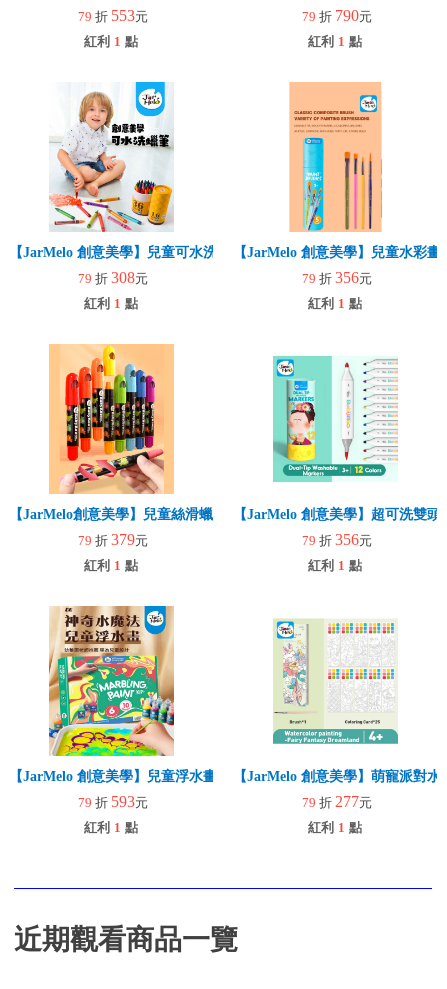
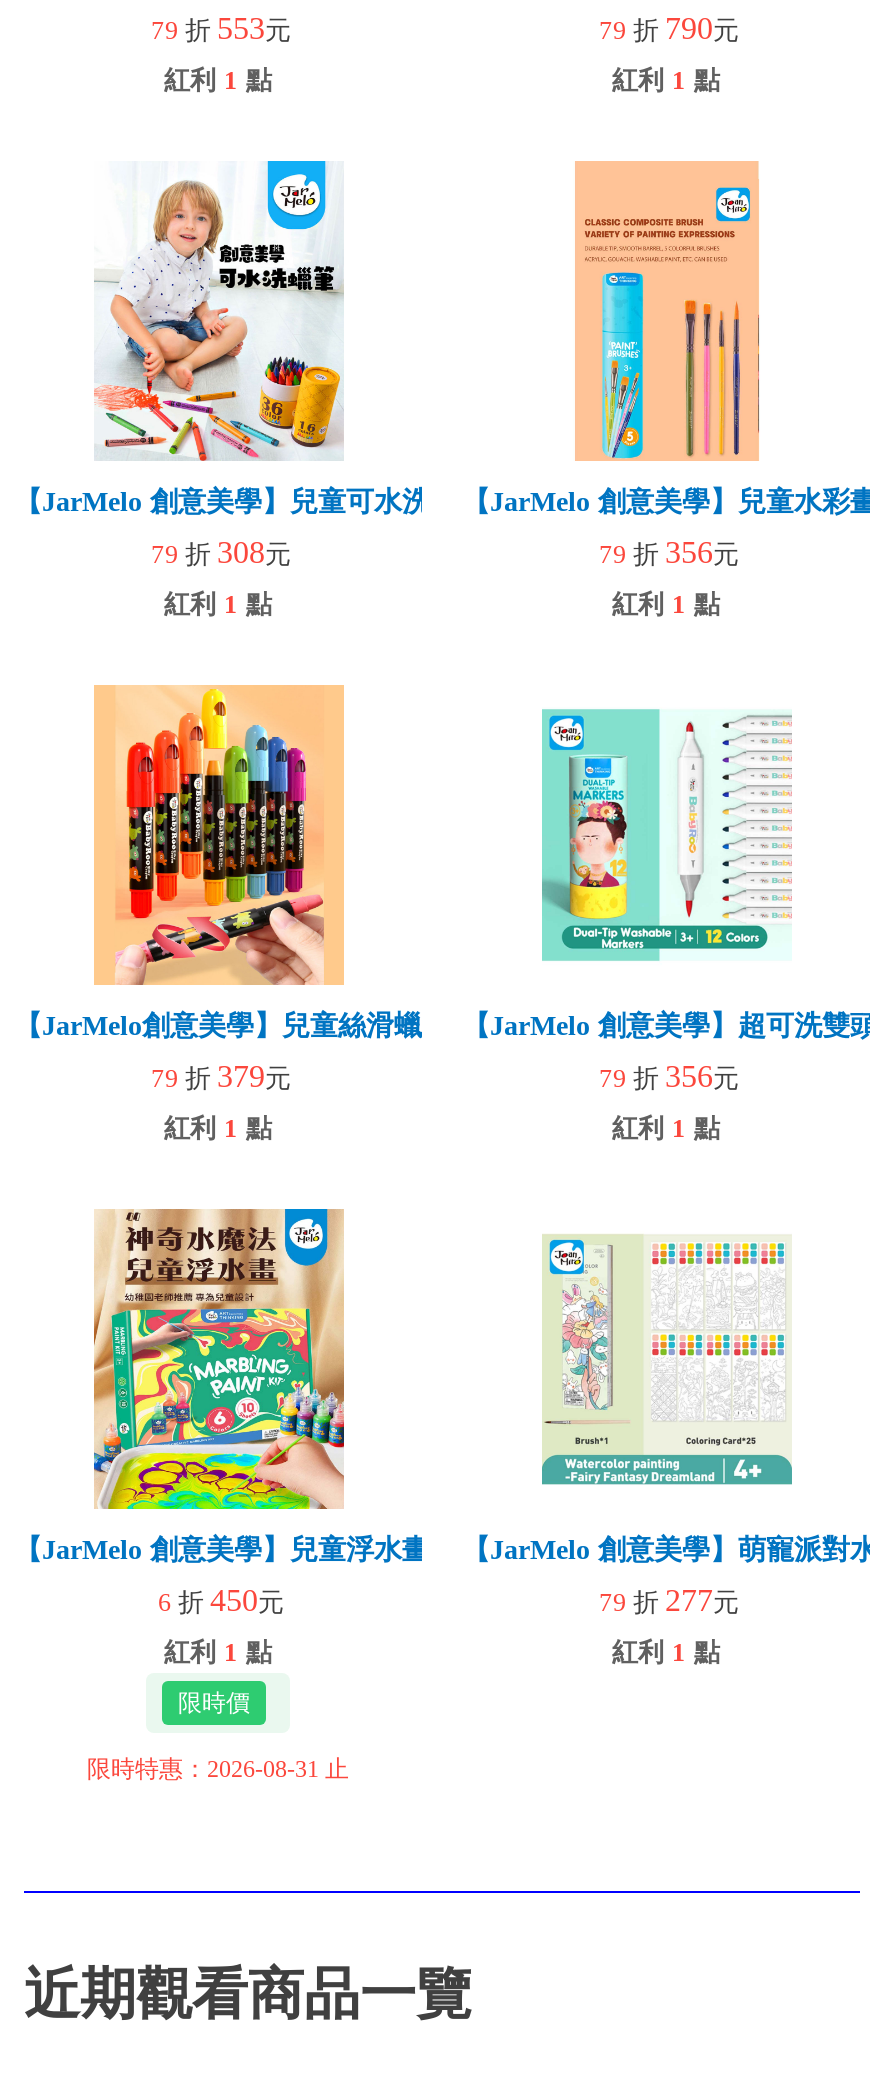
- 79 折593元
+ 6 折450元

+ 限時特惠：2026-08-31 止
